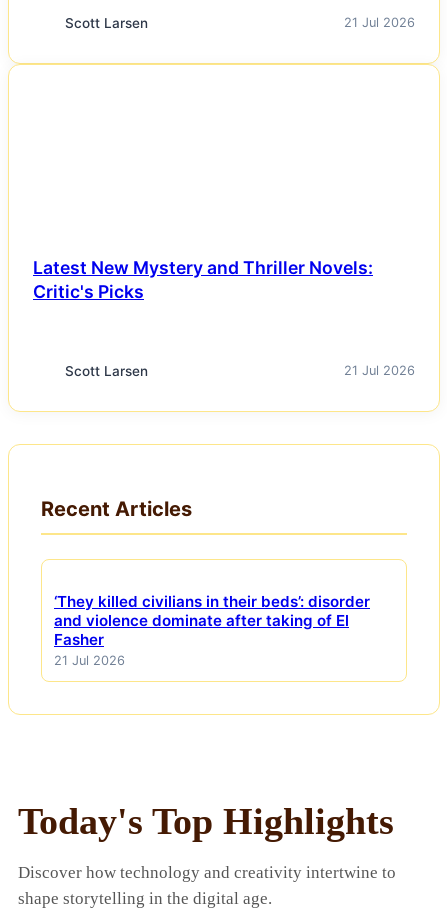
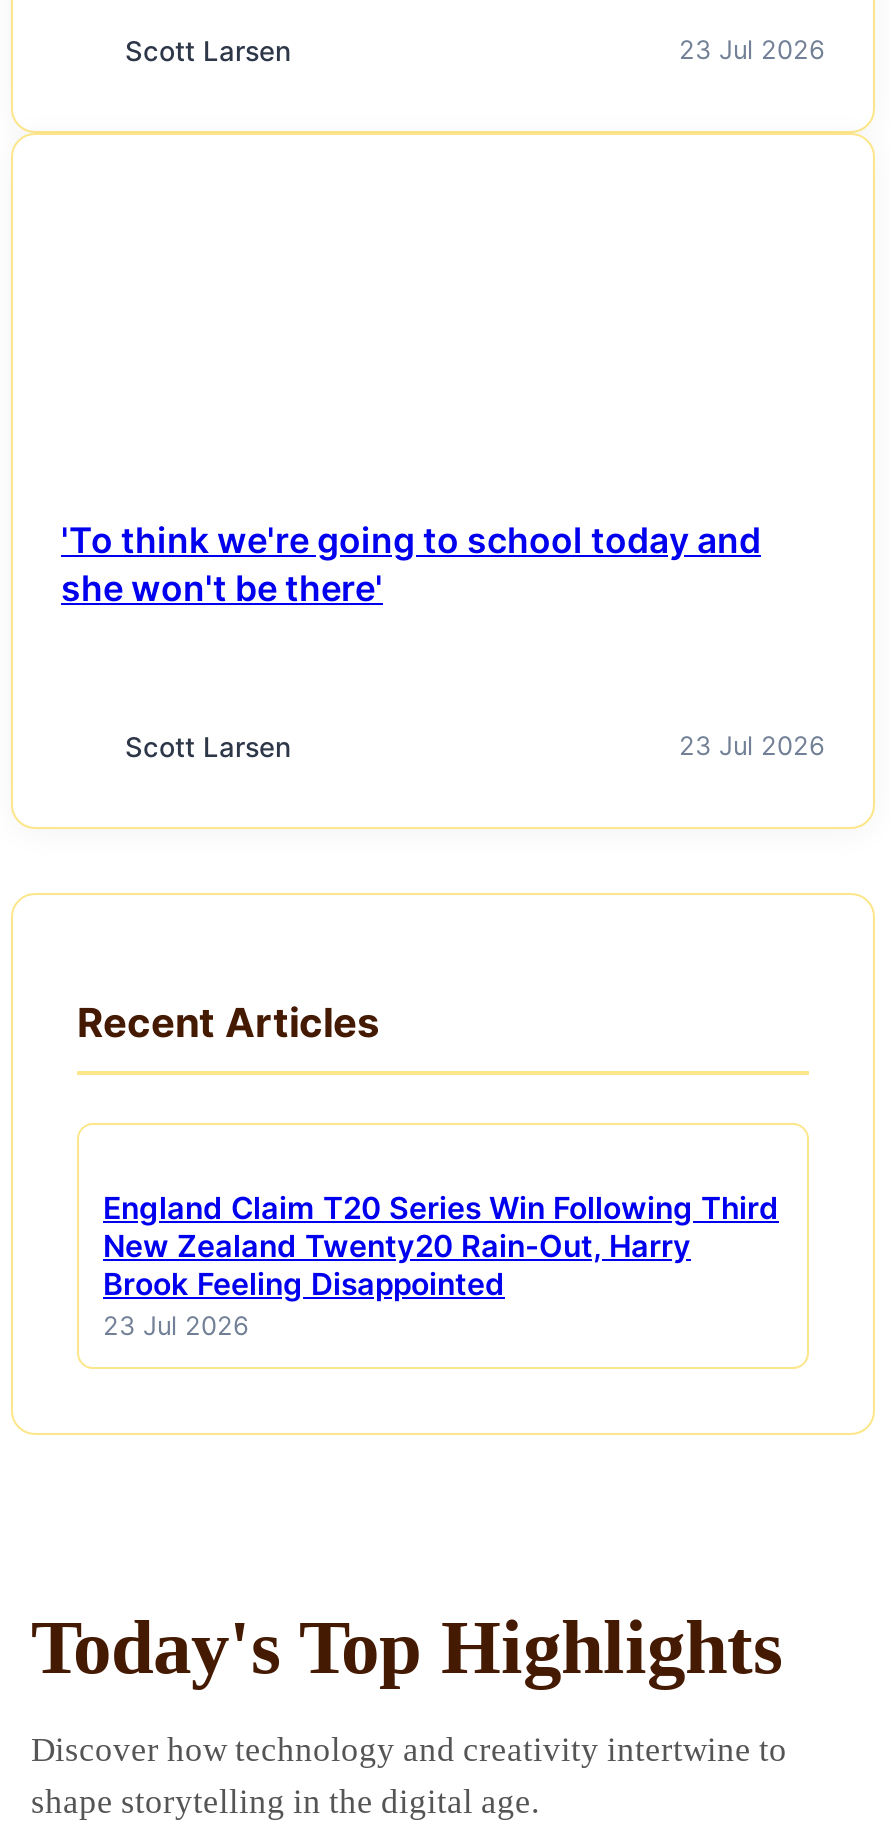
- 21 Jul 2026
+ 23 Jul 2026

- Latest New Mystery and Thriller Novels:
- Critic's Picks
+ 'To think we're going to school today and
+ she won't be there'

- 21 Jul 2026
+ 23 Jul 2026

- ‘They killed civilians in their beds’: disorder
- and violence dominate after taking of El
- Fasher
- 21 Jul 2026
+ England Claim T20 Series Win Following Third
+ New Zealand Twenty20 Rain-Out, Harry
+ Brook Feeling Disappointed
+ 23 Jul 2026
